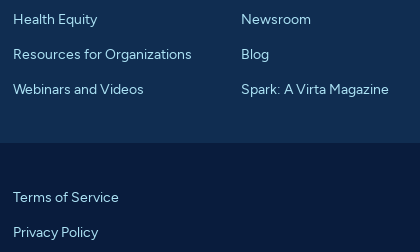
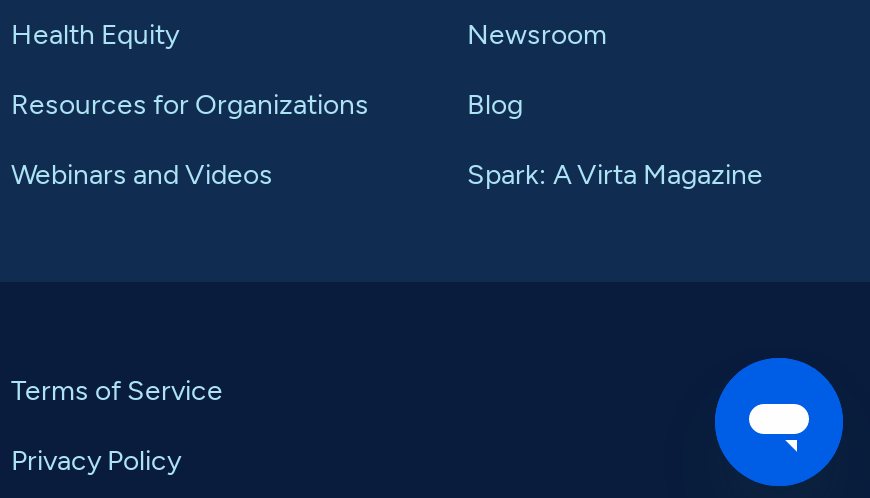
+ [image]
